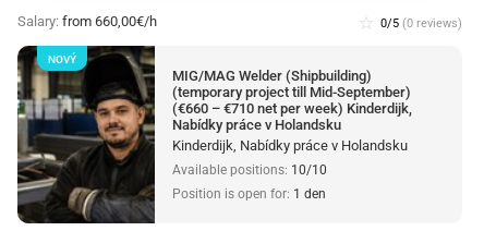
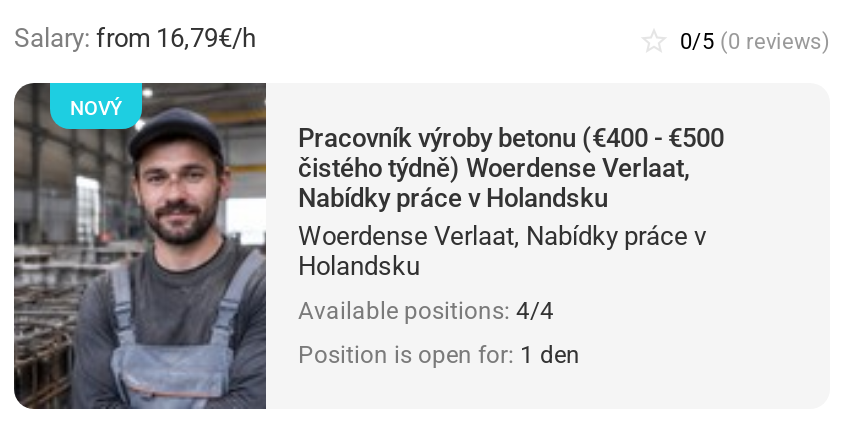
- Salary: from 660,00€/h
+ Salary: from 16,79€/h

- [image]
- MIG/MAG Welder (Shipbuilding)
- (temporary project till Mid-September)
- (€660 – €710 net per week) Kinderdijk,
+ [image]
+ Pracovník výroby betonu (€400 - €500
+ čistého týdně) Woerdense Verlaat,

- Kinderdijk, Nabídky práce v Holandsku
+ Woerdense Verlaat, Nabídky práce v
+ Holandsku

- Available positions: 10/10
+ Available positions: 4/4
